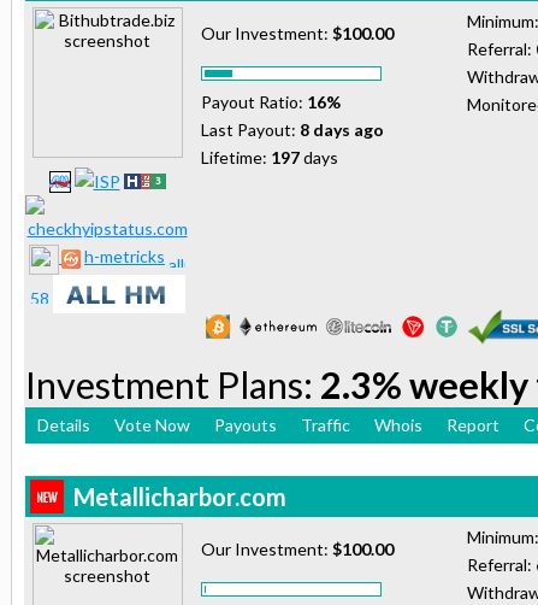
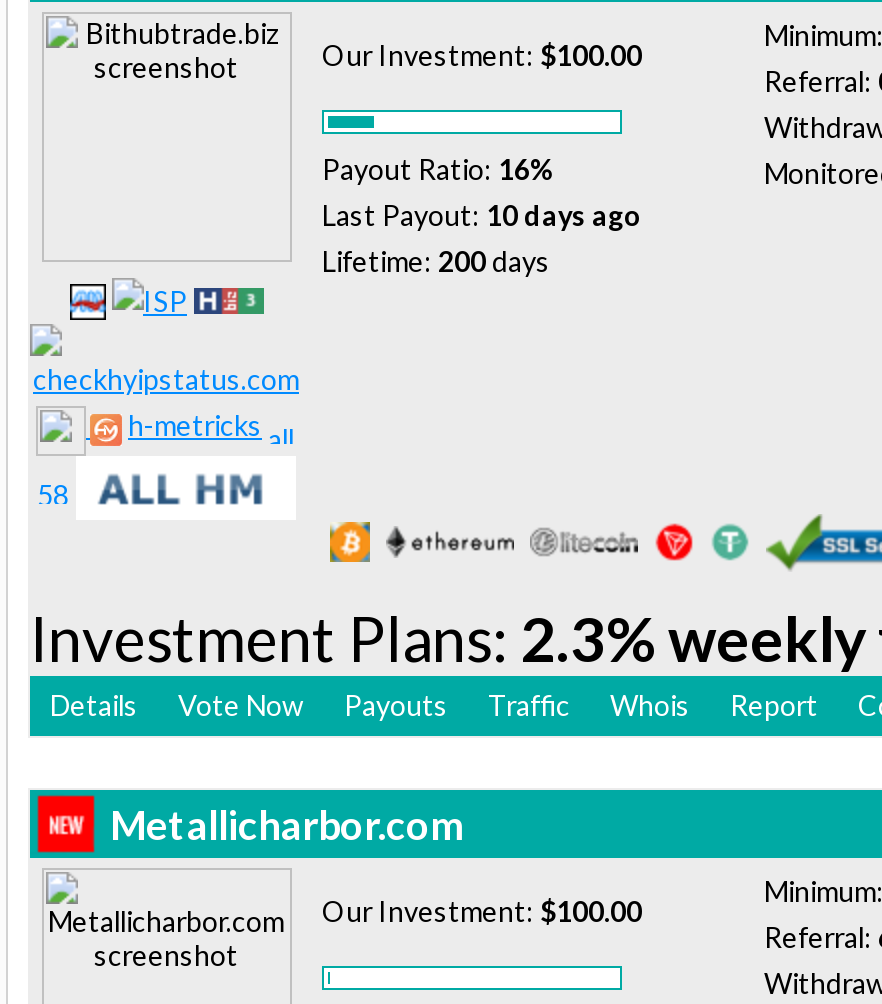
- Last Payout: 8 days ago
+ Last Payout: 10 days ago

- Lifetime: 197 days
+ Lifetime: 200 days
